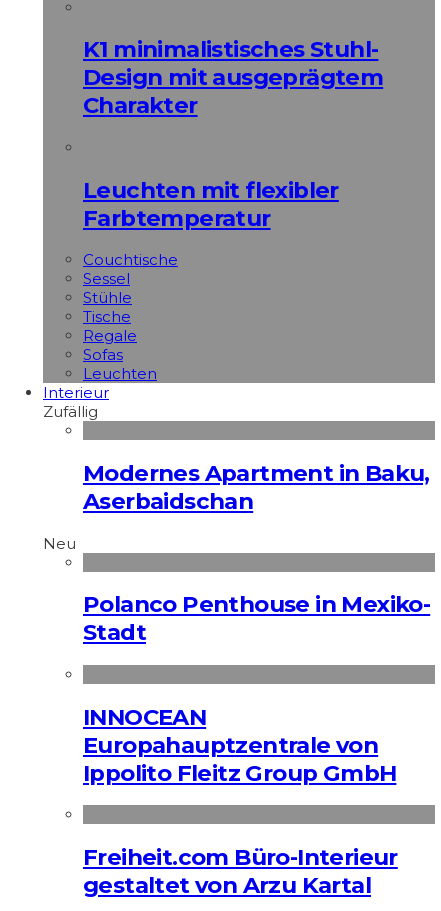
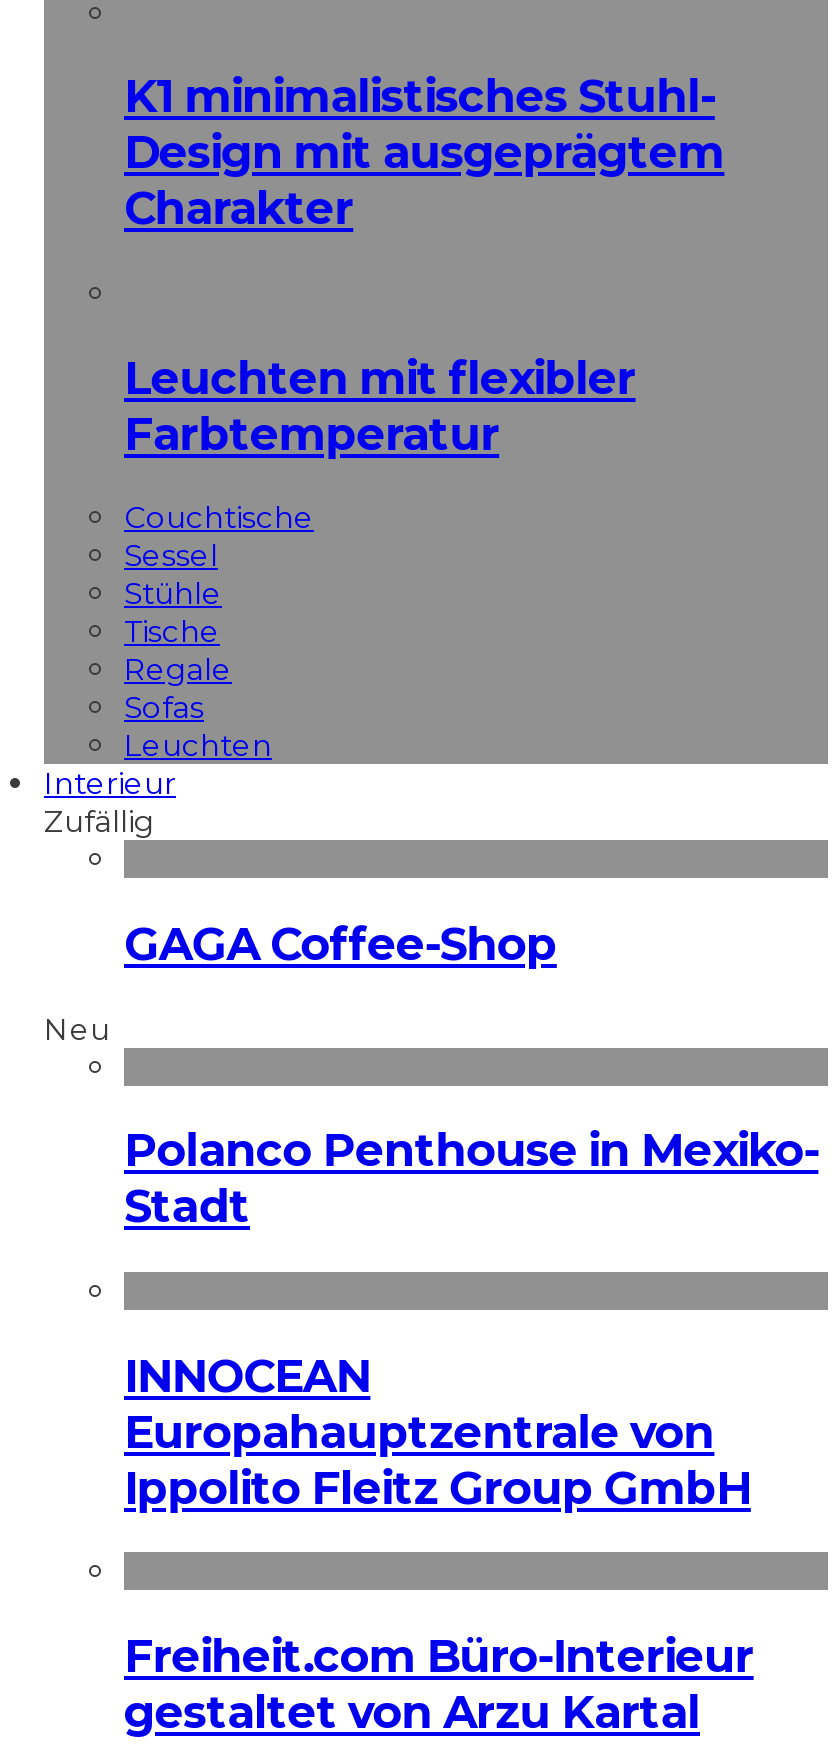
- Modernes Apartment in Baku,
- Aserbaidschan
+ GAGA Coffee-Shop
